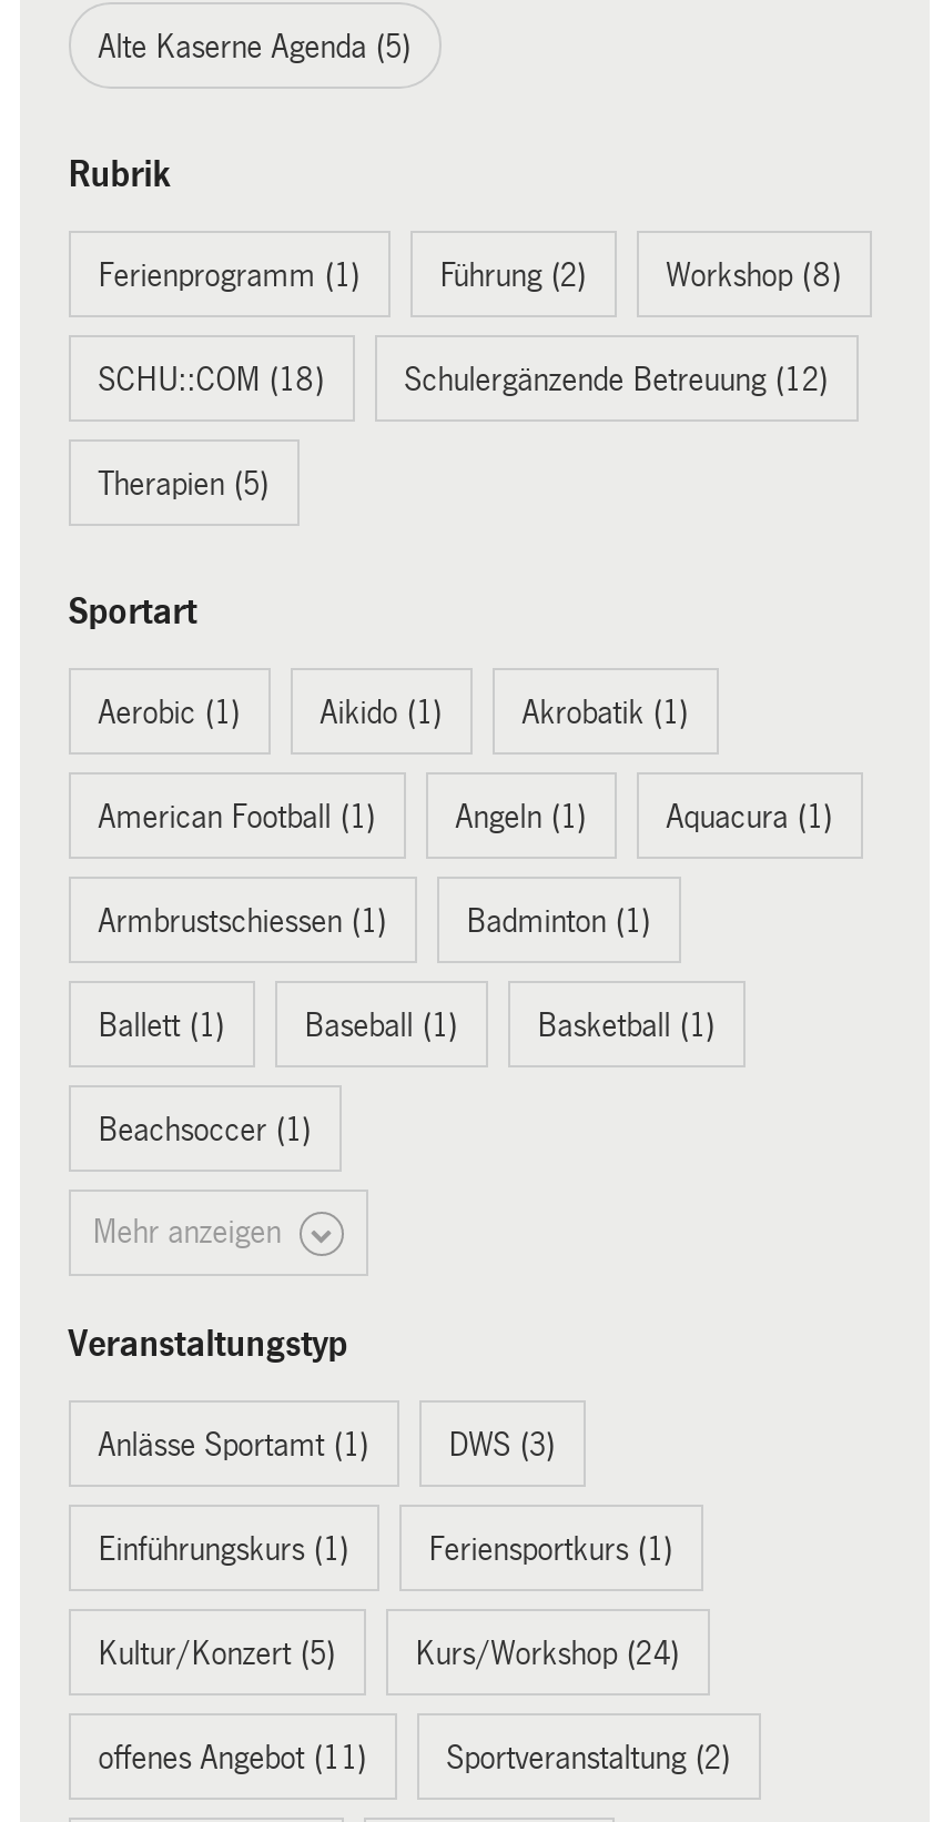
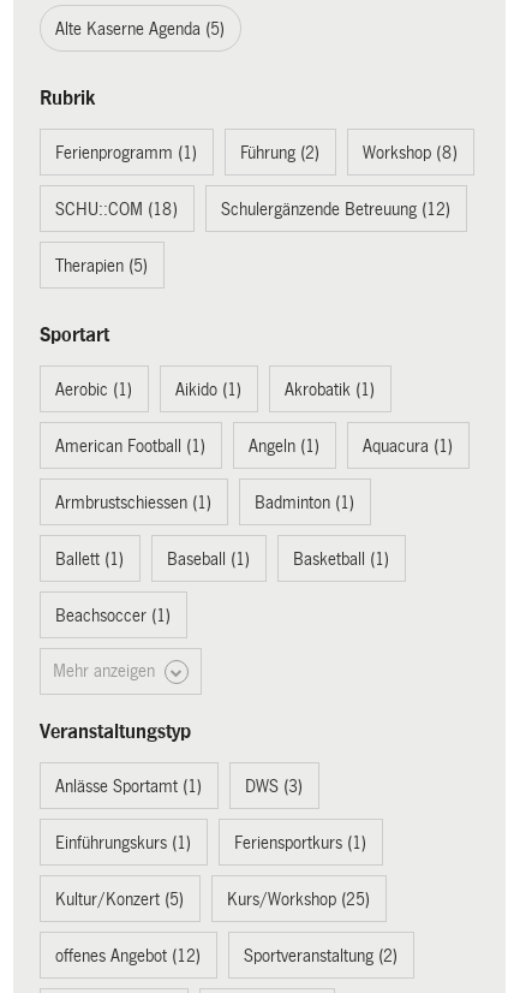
- Kurs/Workshop (24)
+ Kurs/Workshop (25)

- offenes Angebot (11)
+ offenes Angebot (12)
